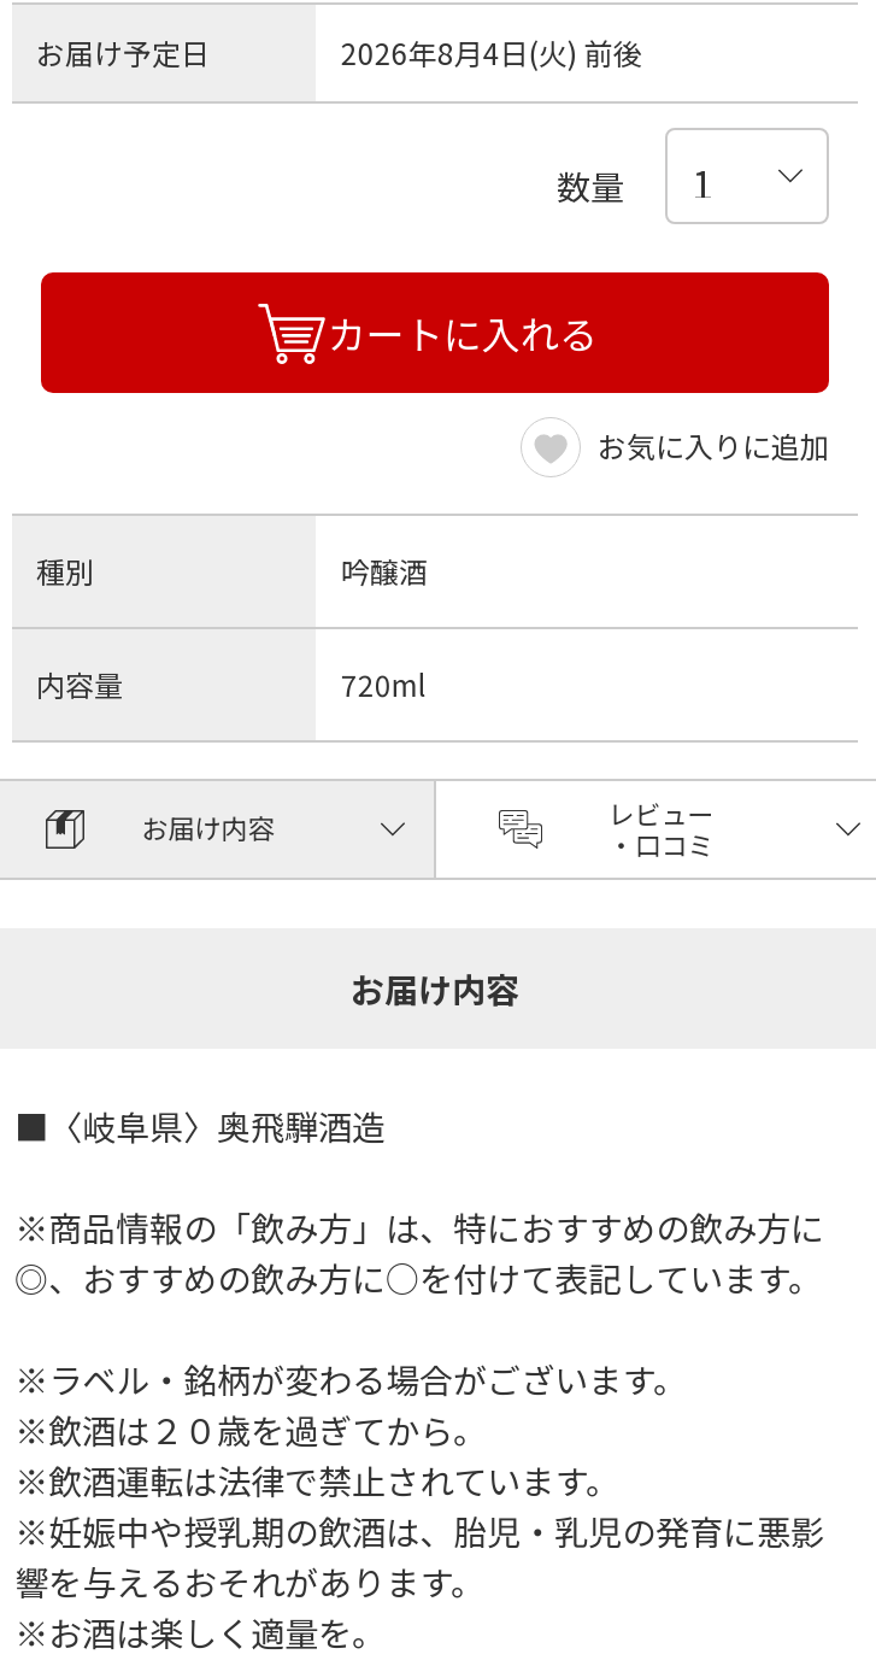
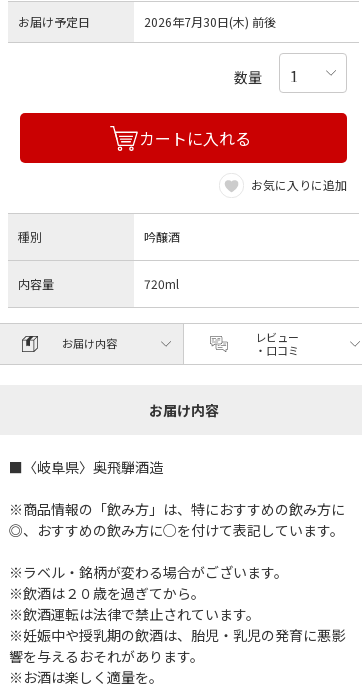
- 2026年8月4日(火) 前後
+ 2026年7月30日(木) 前後
